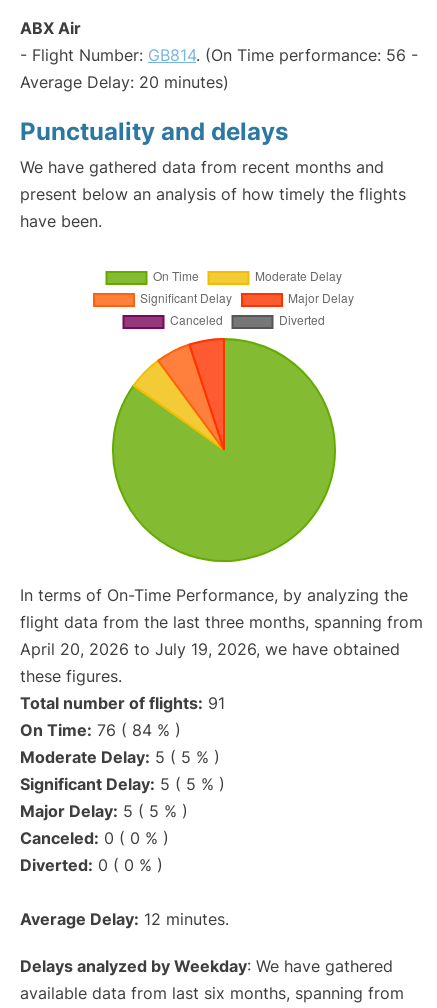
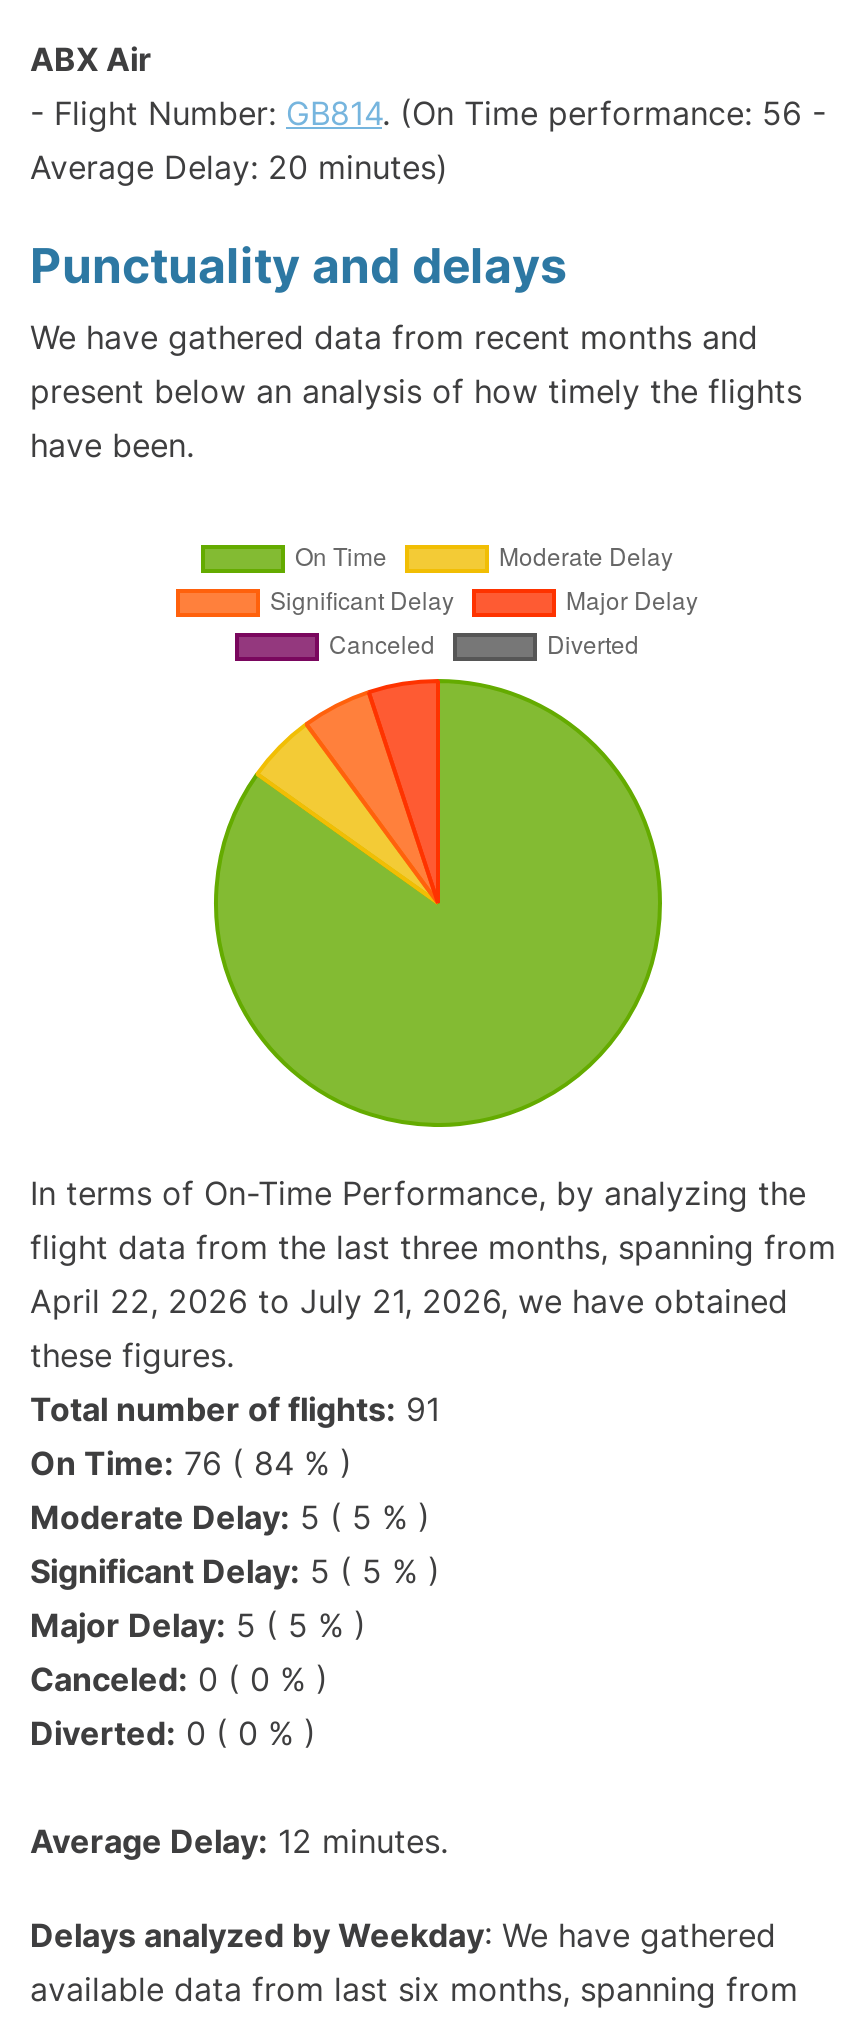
- April 20, 2026 to July 19, 2026, we have obtained
+ April 22, 2026 to July 21, 2026, we have obtained
